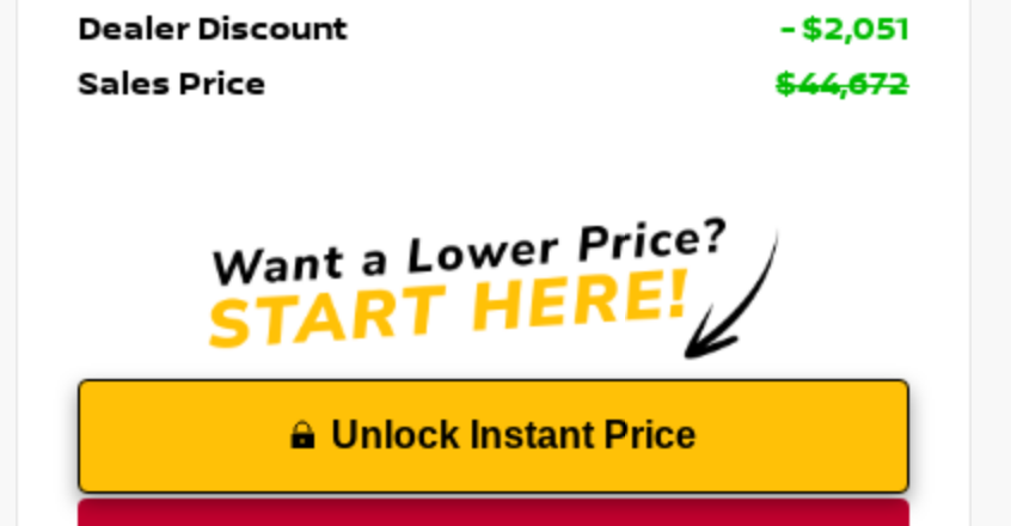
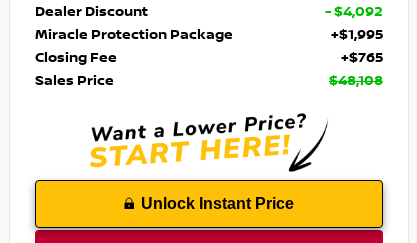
- - $2,051
+ - $4,092
+ Miracle Protection Package
+ +$1,995
+ Closing Fee
+ +$765

moved down: Sales Price

- $44,672
+ $48,108
